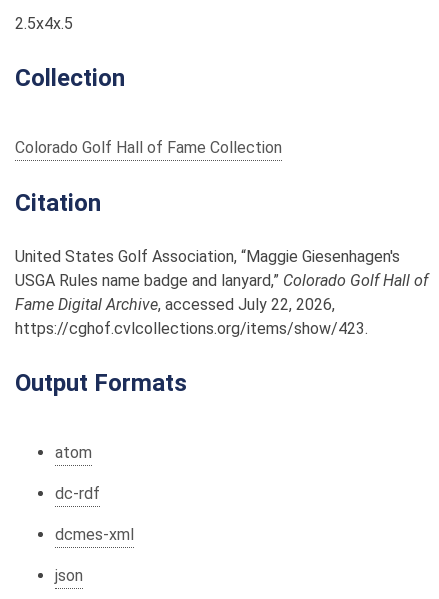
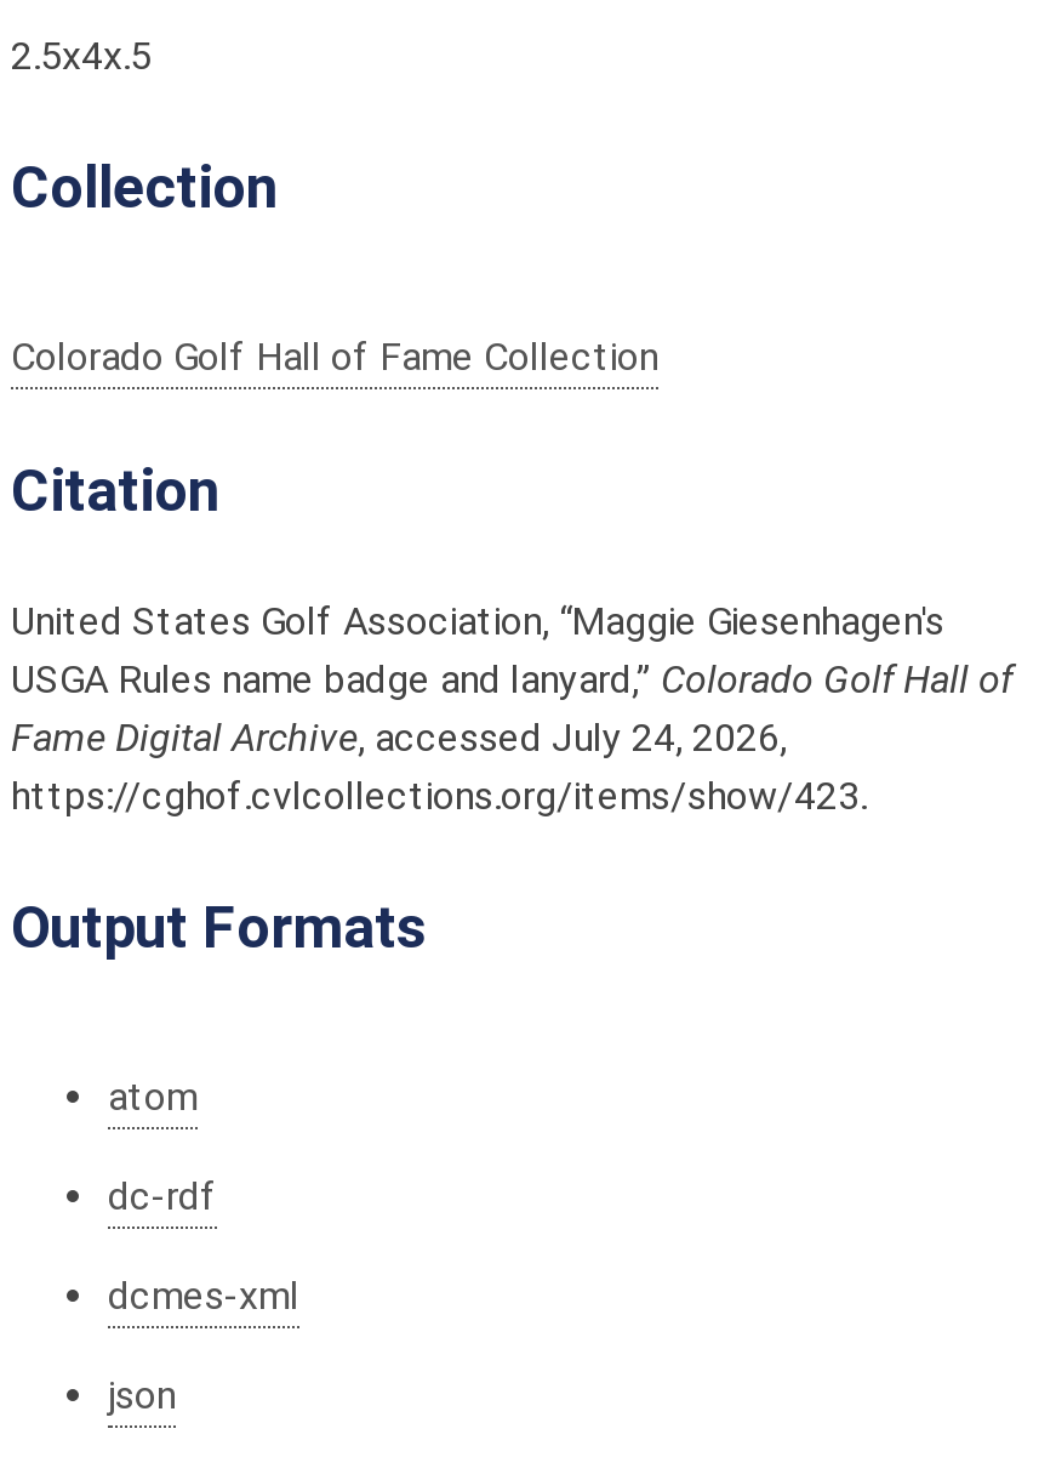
- Fame Digital Archive, accessed July 22, 2026,
+ Fame Digital Archive, accessed July 24, 2026,
